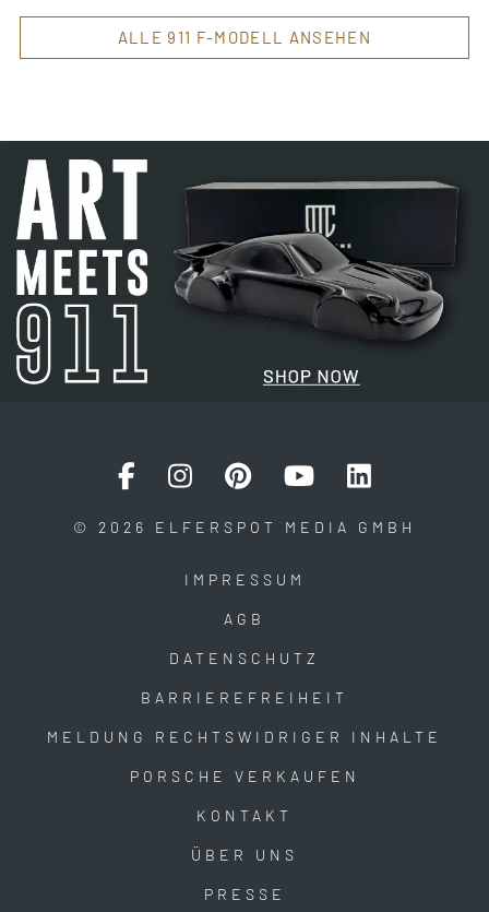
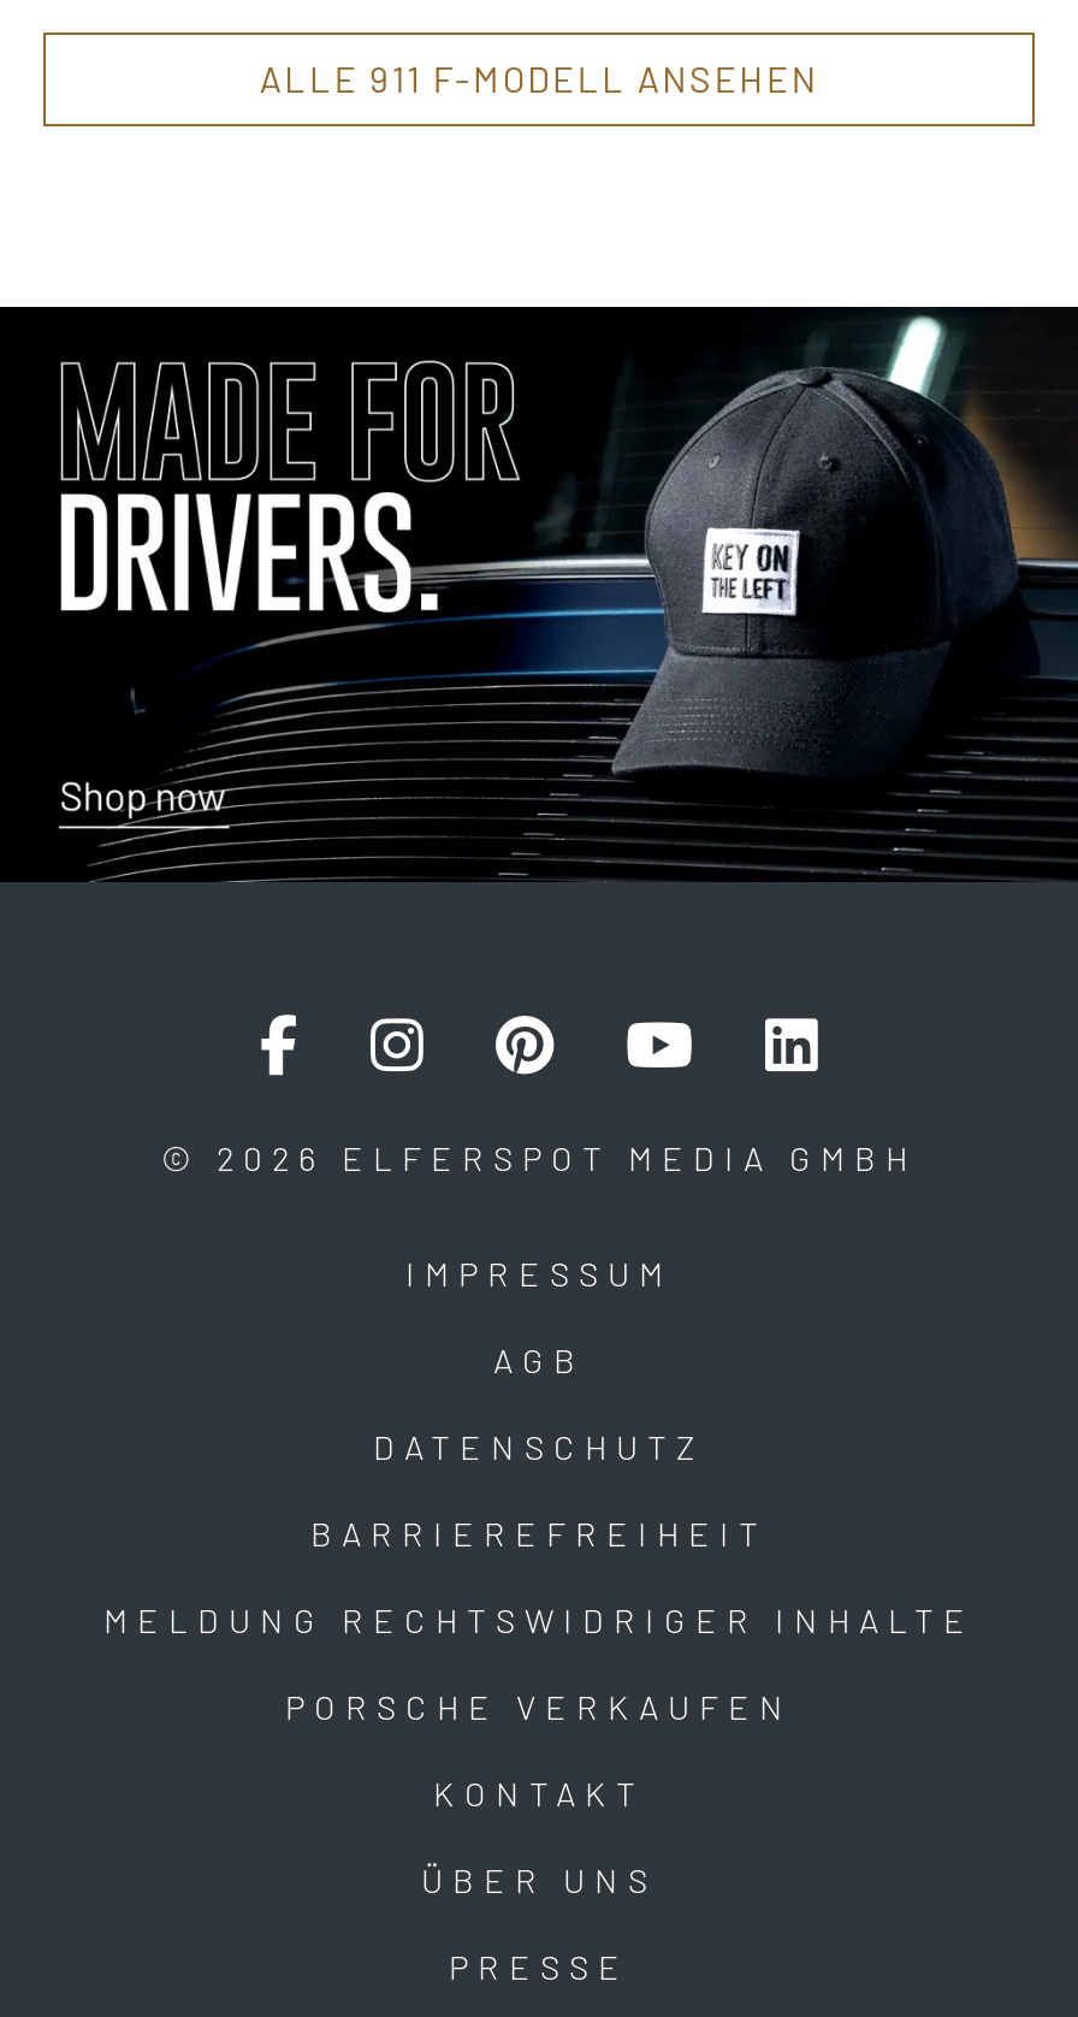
- [image]
+ [image]
